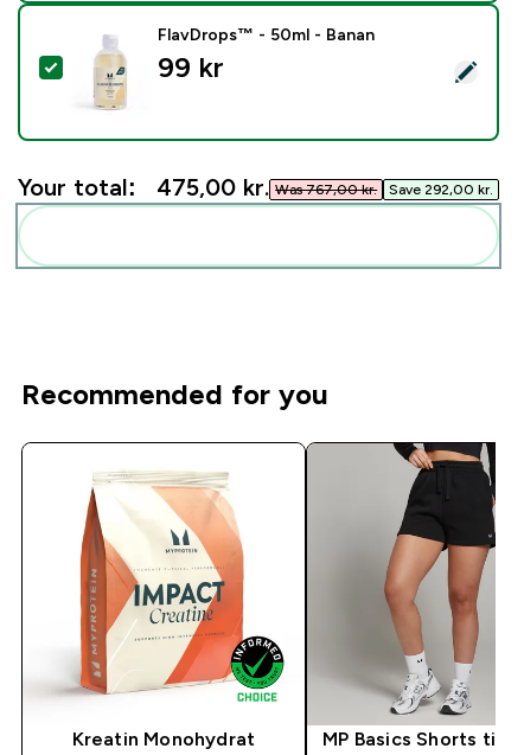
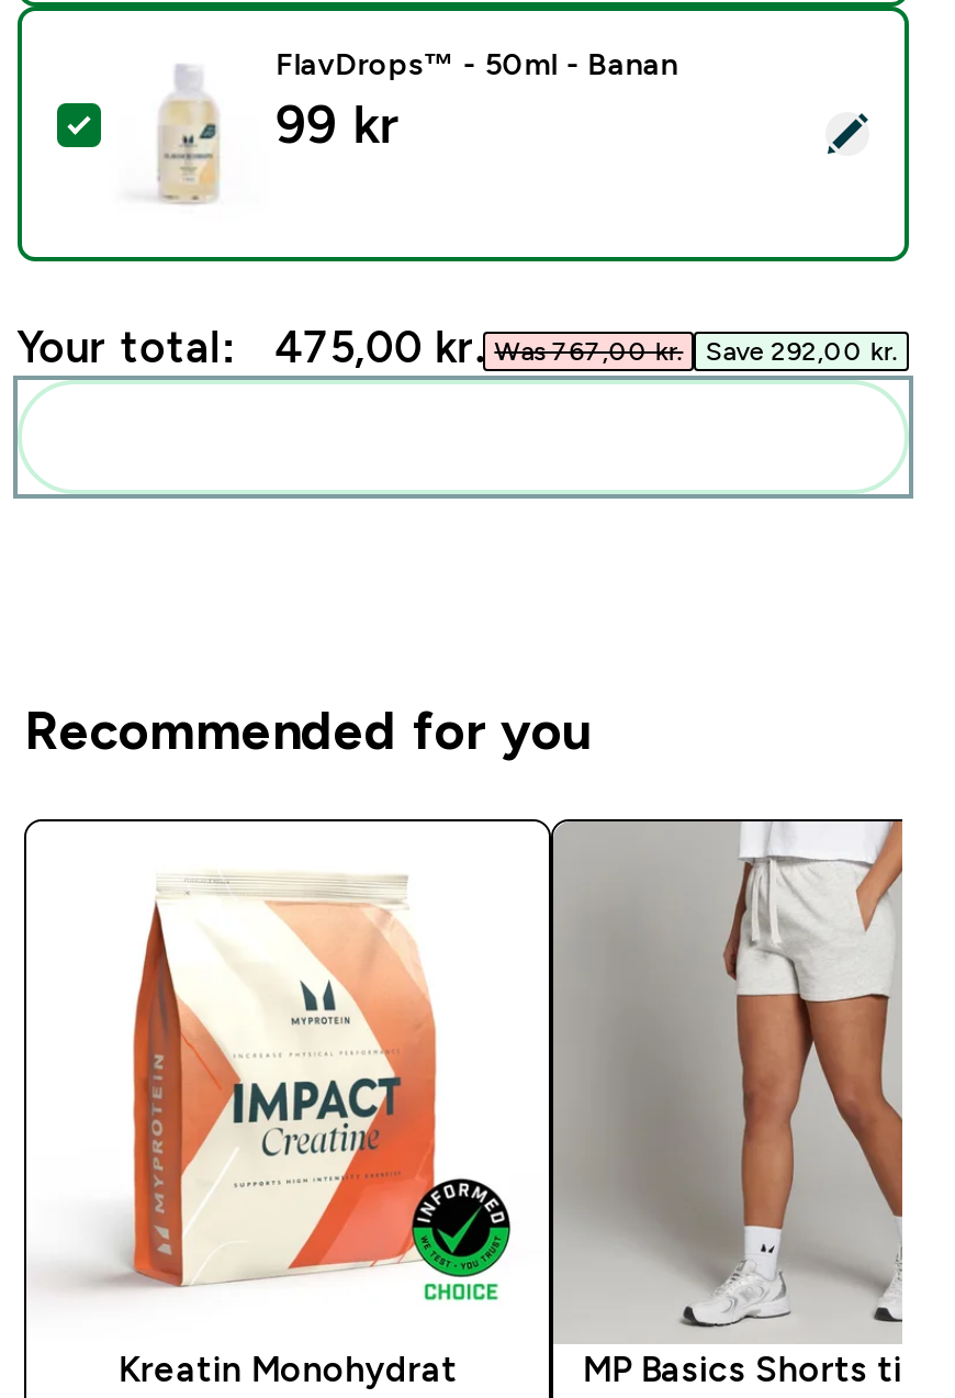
- [image]
+ [image]
